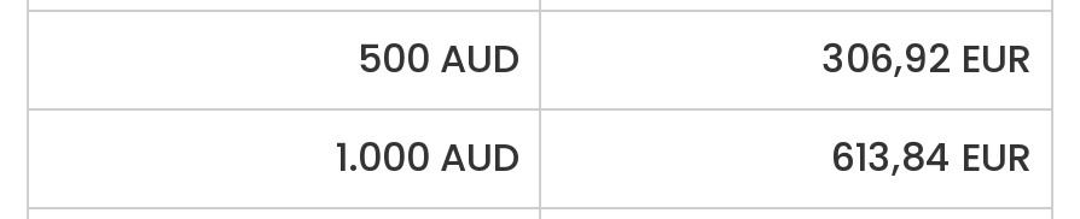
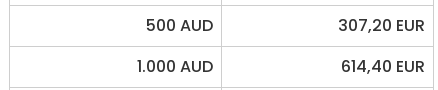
- 306,92 EUR
+ 307,20 EUR

- 613,84 EUR
+ 614,40 EUR
